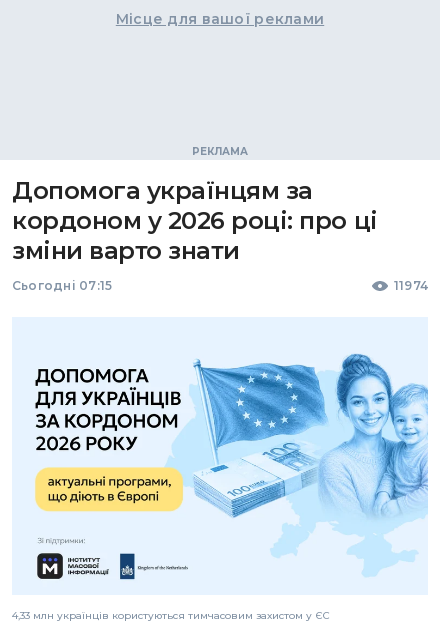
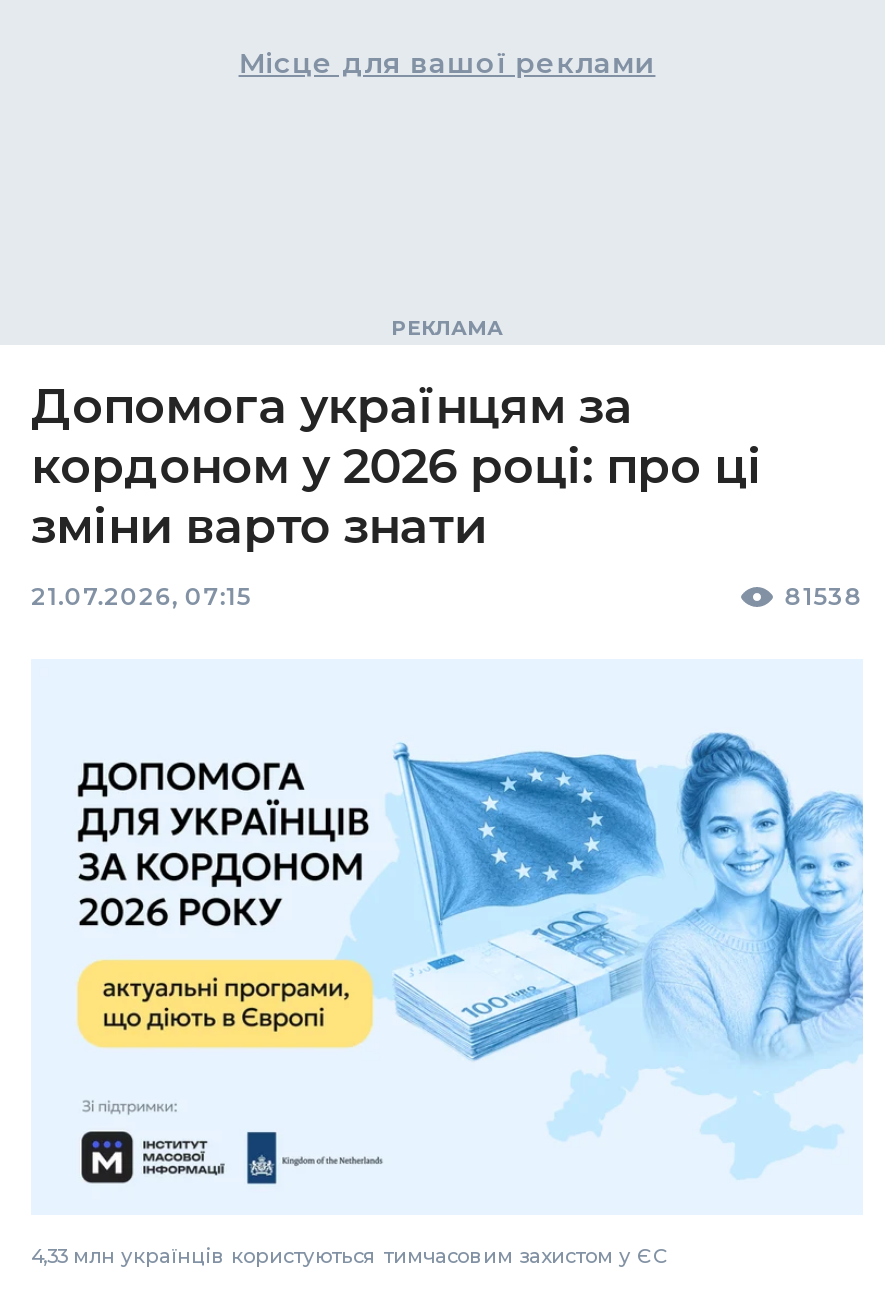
- Сьогодні 07:15
- 11974
+ 21.07.2026, 07:15
+ 81538
